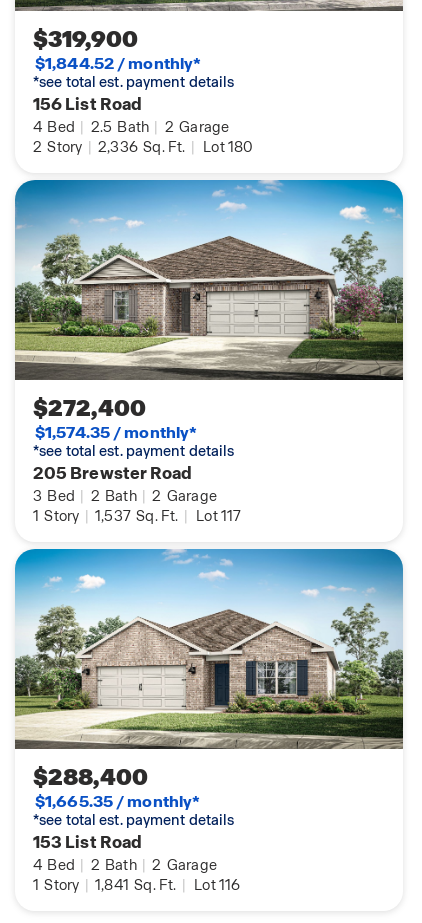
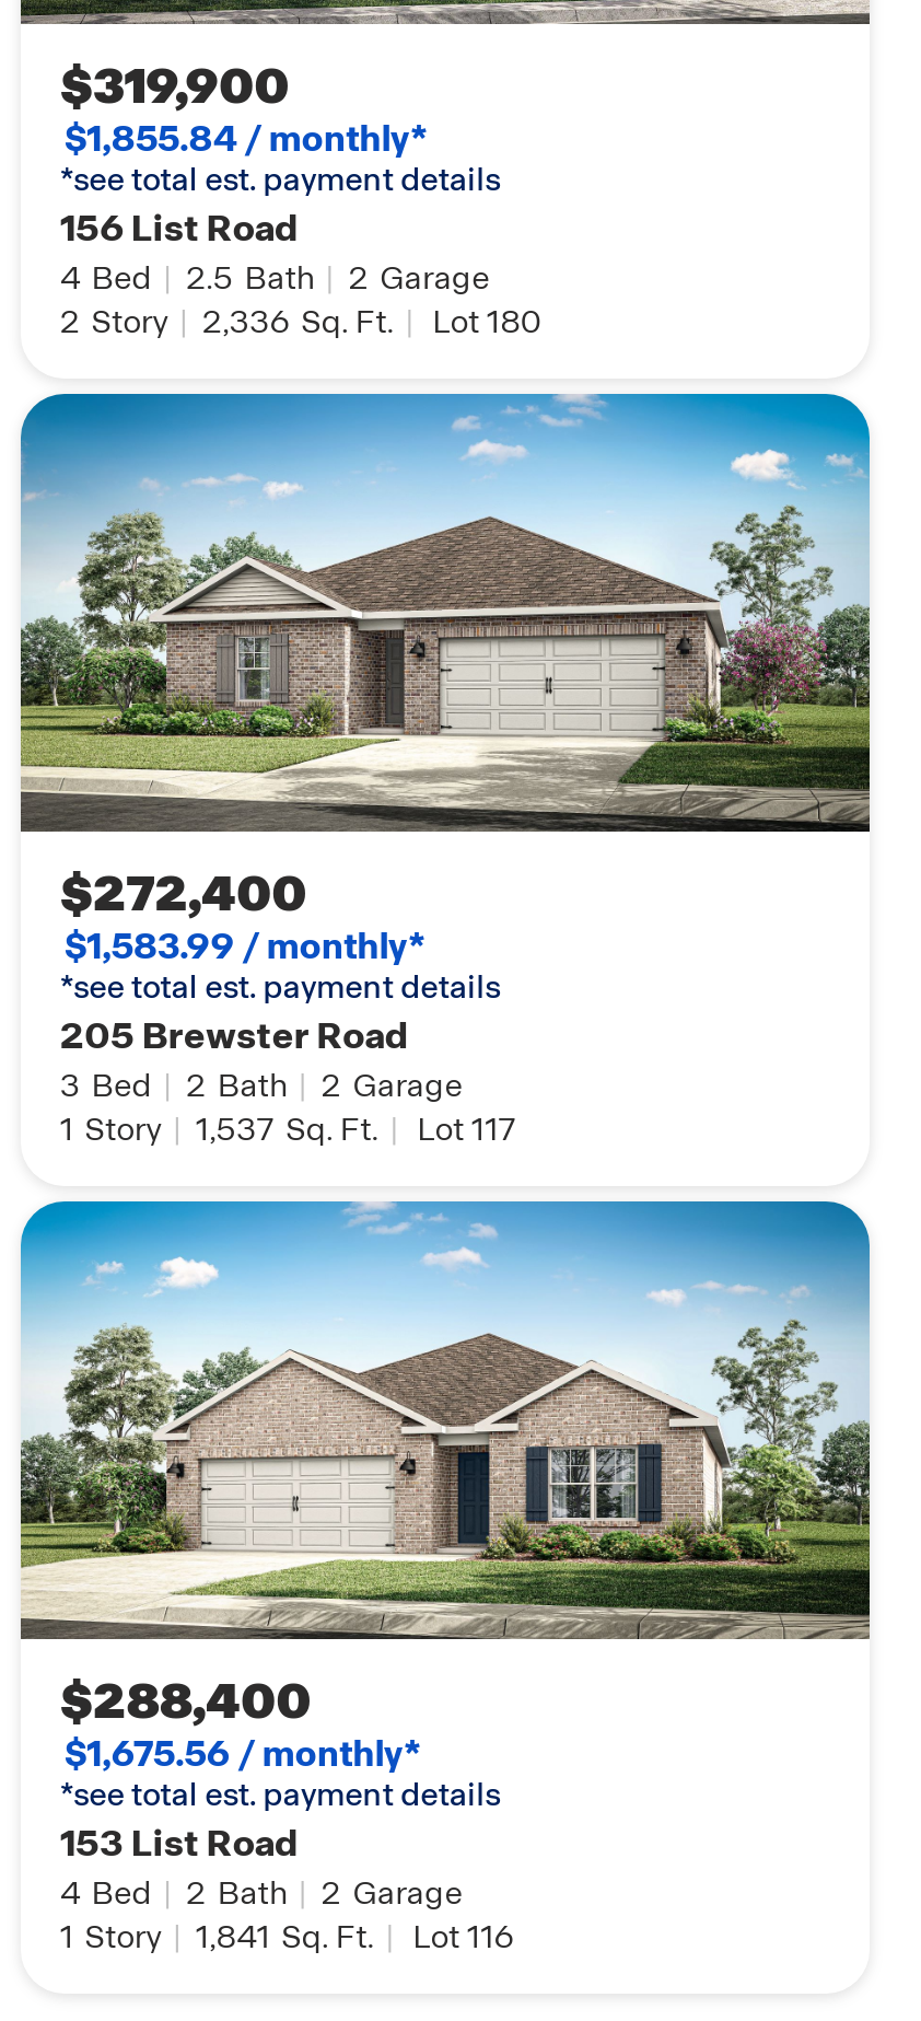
- $1,844.52 / monthly*
+ $1,855.84 / monthly*

- $1,574.35 / monthly*
+ $1,583.99 / monthly*

- $1,665.35 / monthly*
+ $1,675.56 / monthly*
